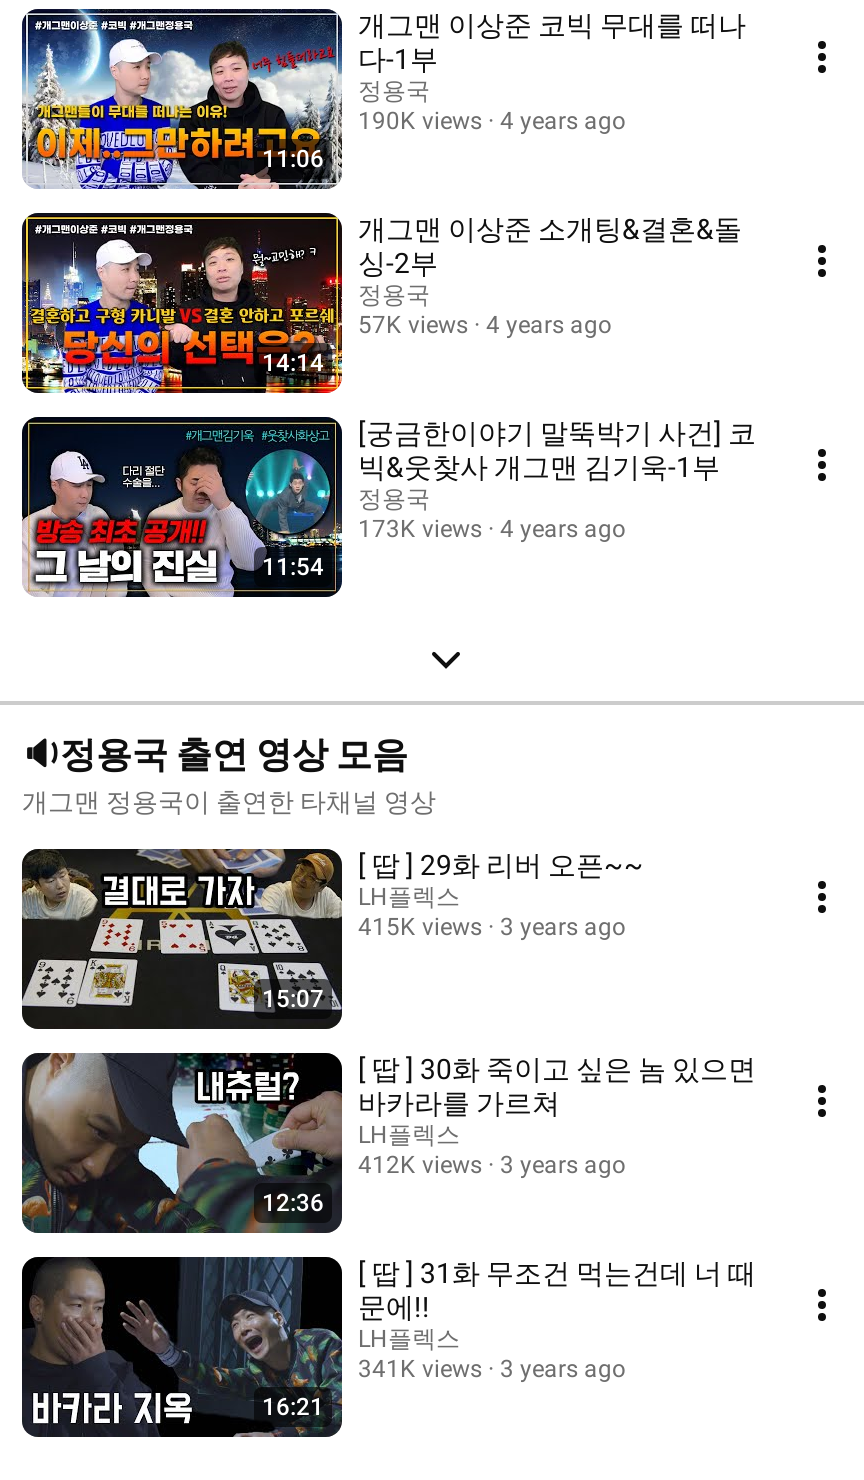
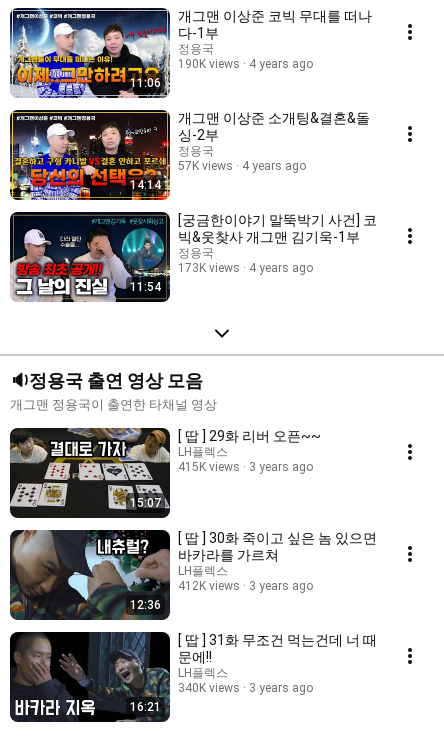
- 341K views 3 years ago
+ 340K views 3 years ago
